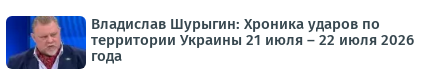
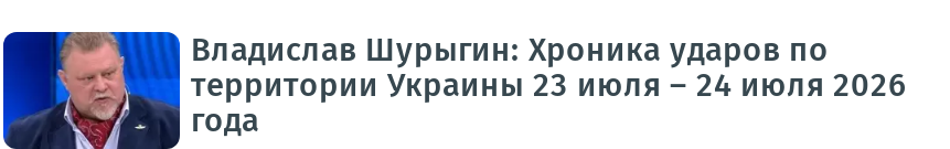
- территории Украины 21 июля – 22 июля 2026
+ территории Украины 23 июля – 24 июля 2026
